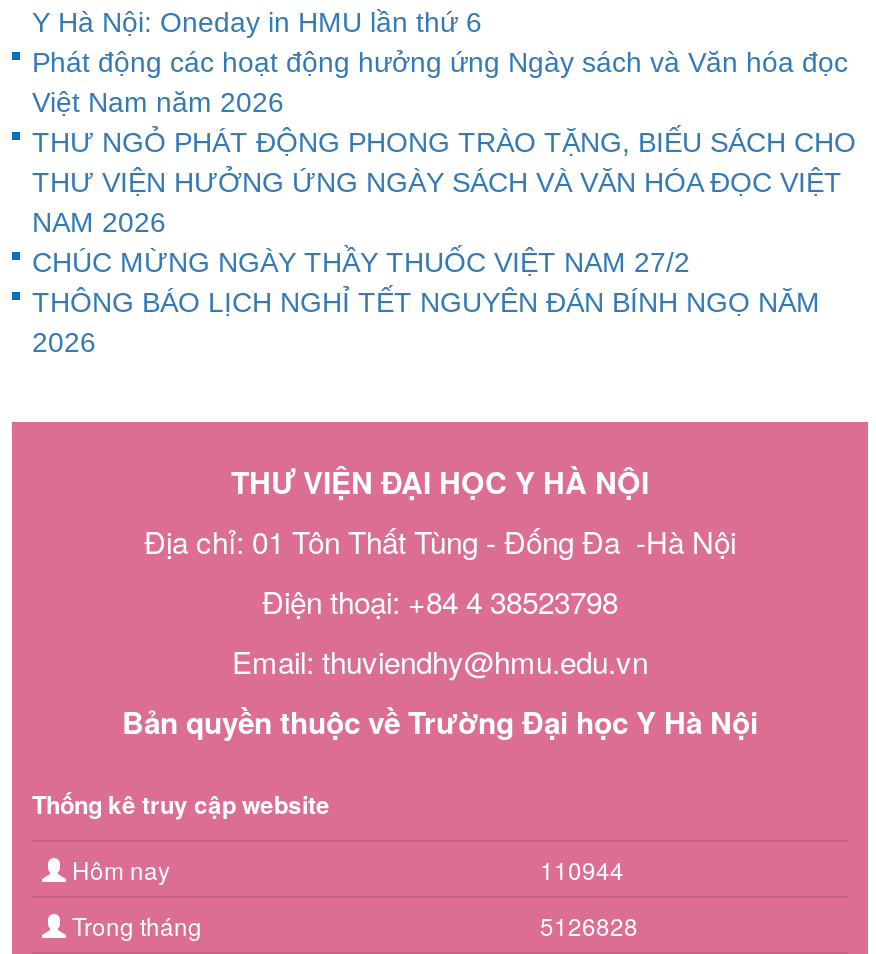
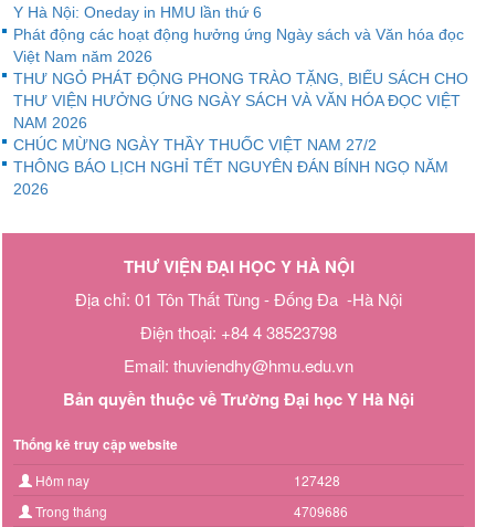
- 110944
+ 127428

- 5126828
+ 4709686
